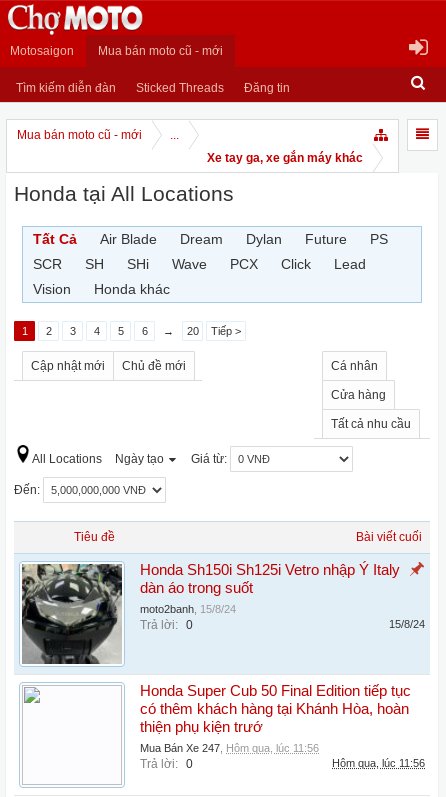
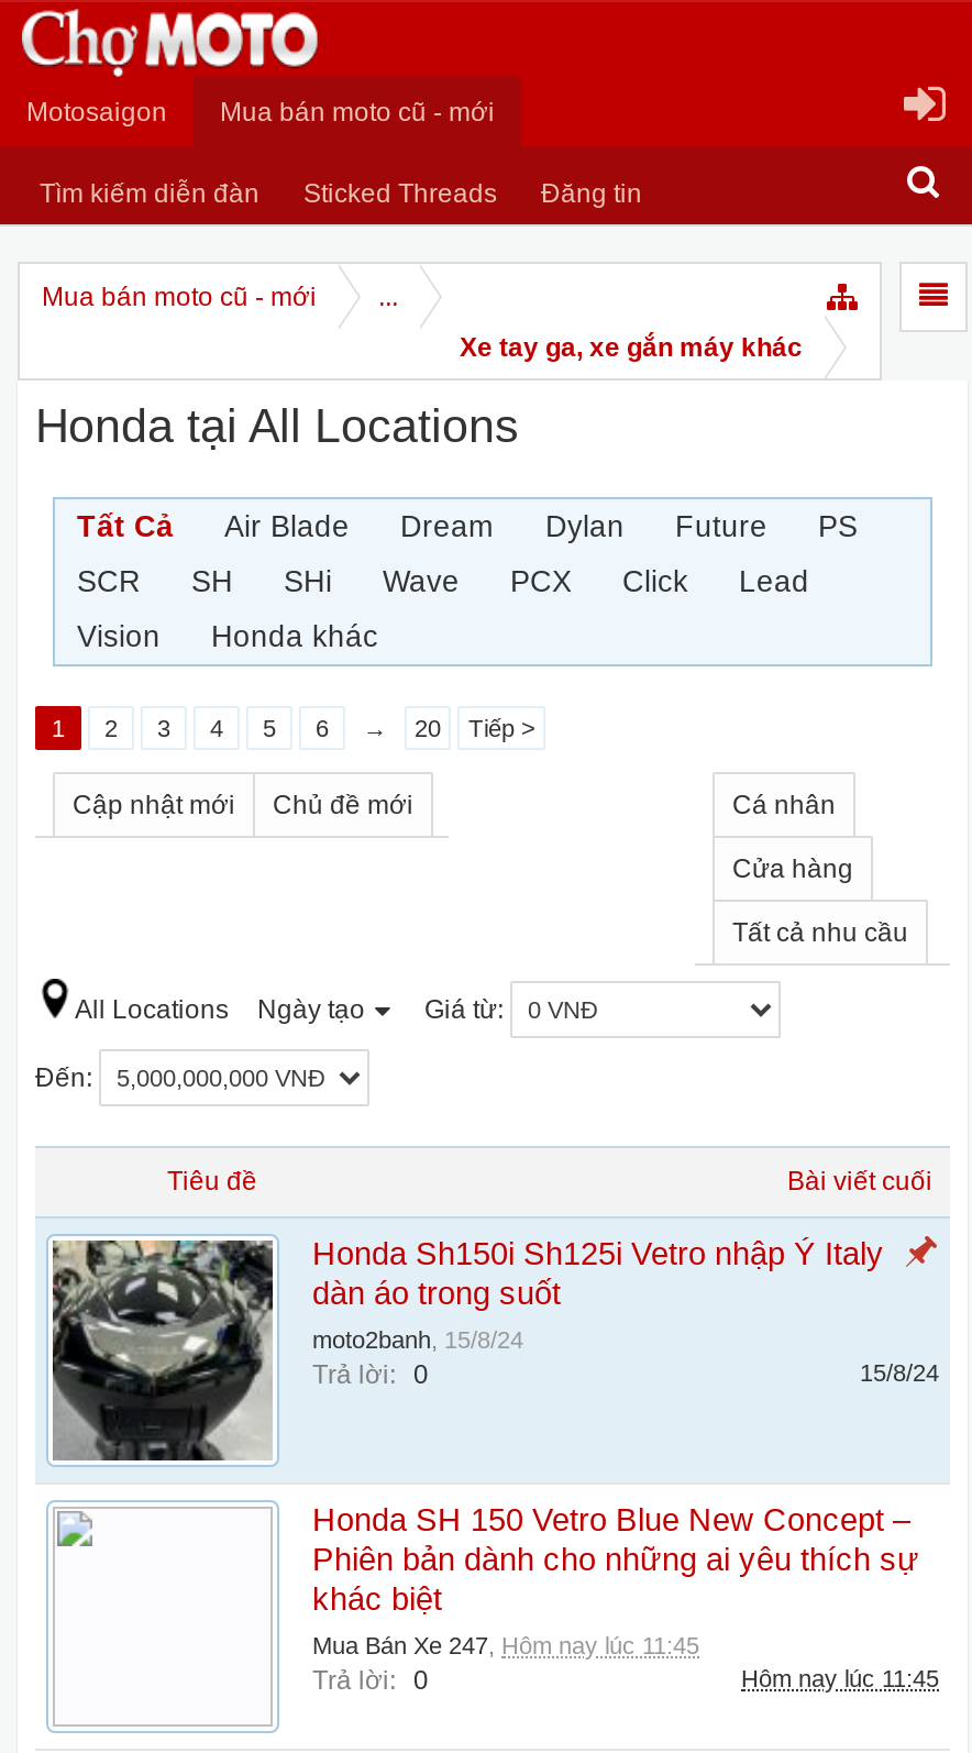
- Honda Super Cub 50 Final Edition tiếp tục
- có thêm khách hàng tại Khánh Hòa, hoàn
- thiện phụ kiện trướ
- Mua Bán Xe 247, Hôm qua, lúc 11:56
+ Honda SH 150 Vetro Blue New Concept –
+ Phiên bản dành cho những ai yêu thích sự
+ khác biệt
+ Mua Bán Xe 247, Hôm nay lúc 11:45

- Hôm qua, lúc 11:56
+ Hôm nay lúc 11:45
